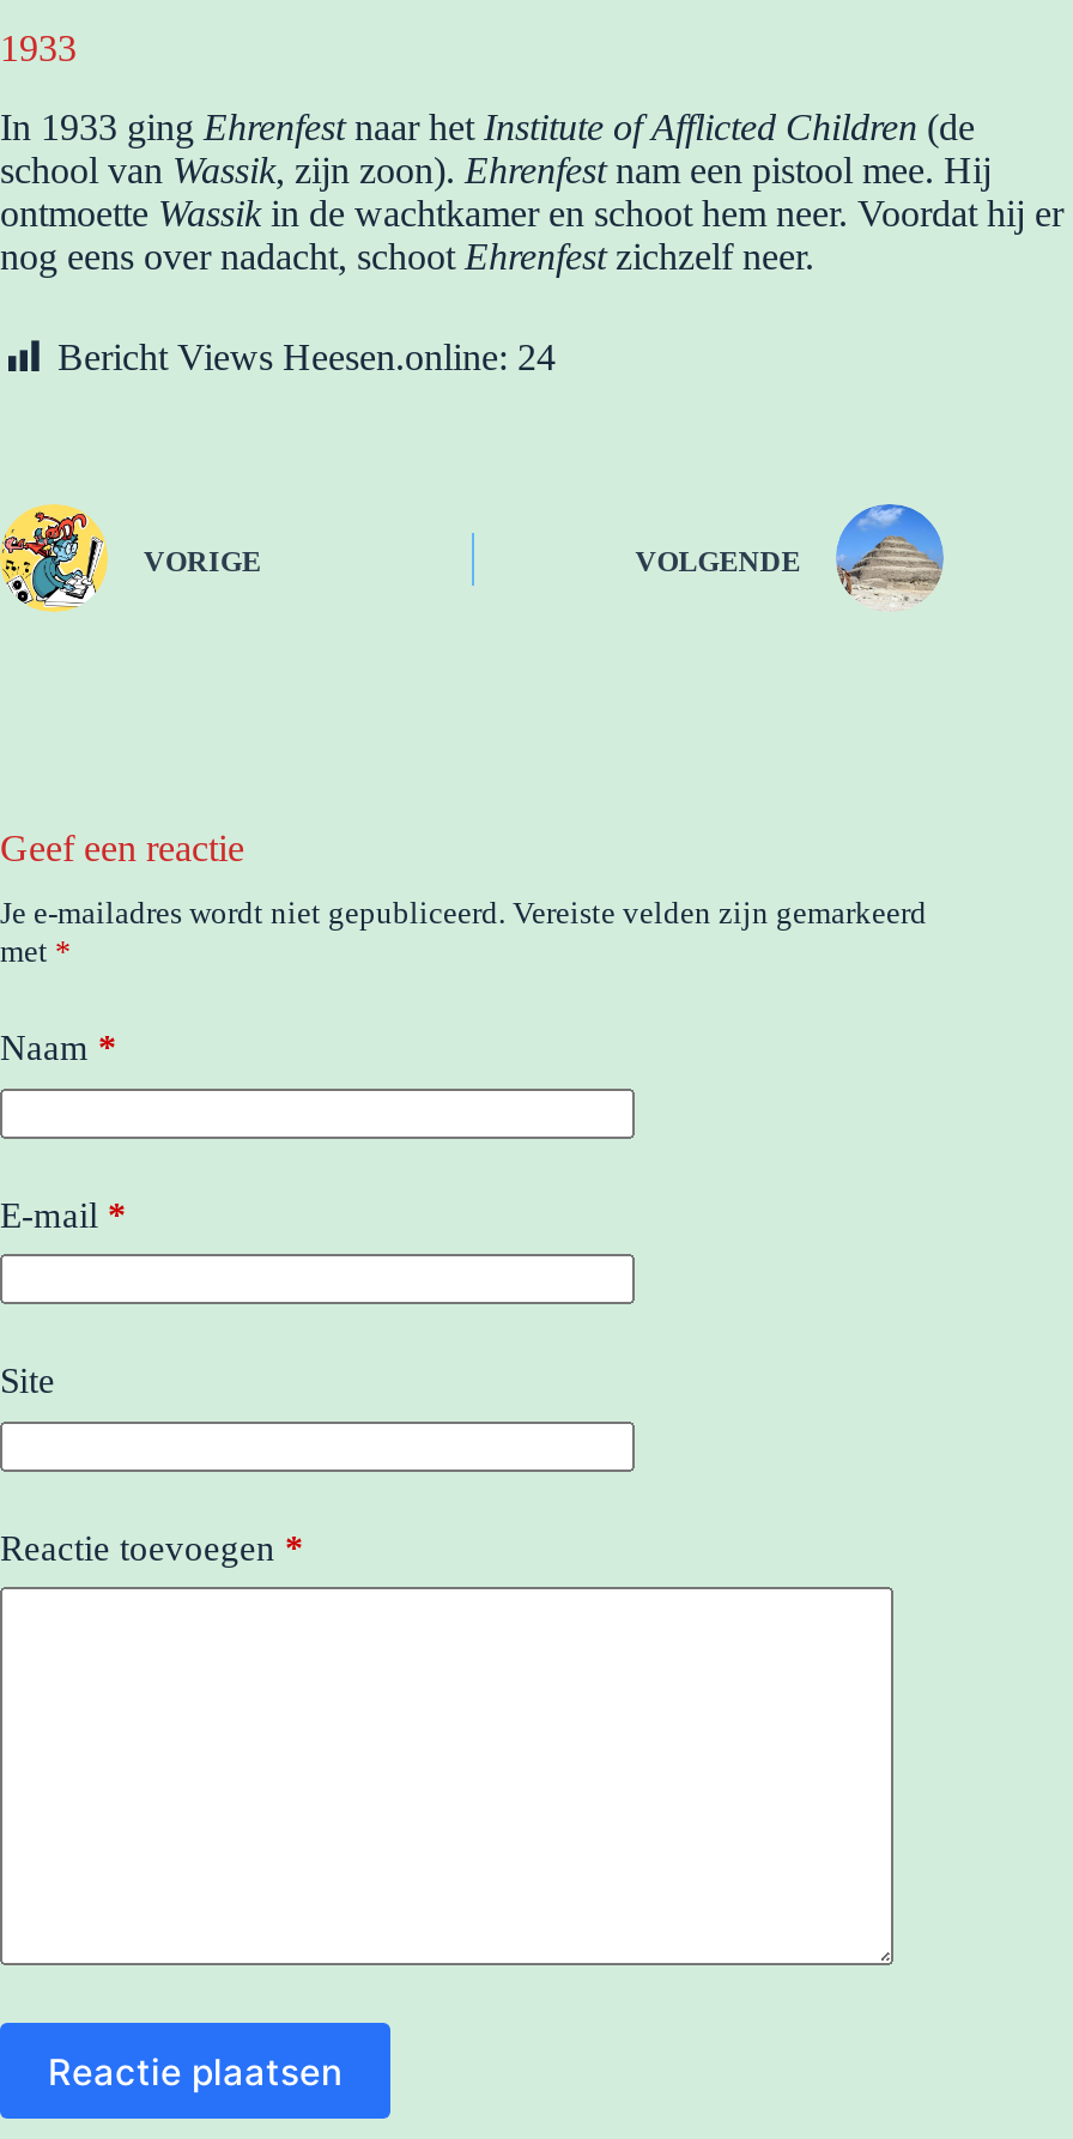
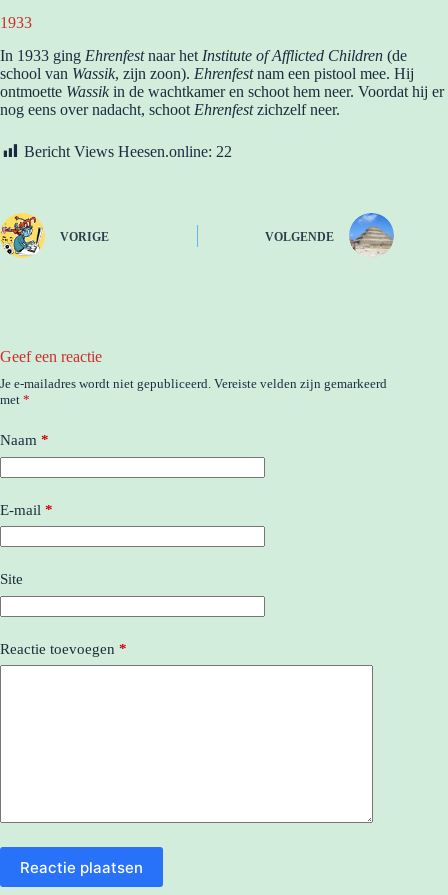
- Bericht Views Heesen.online: 24
+ Bericht Views Heesen.online: 22
